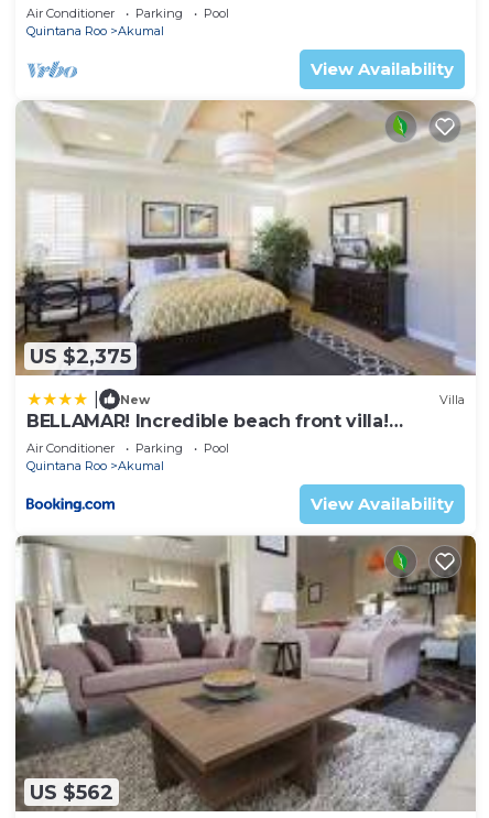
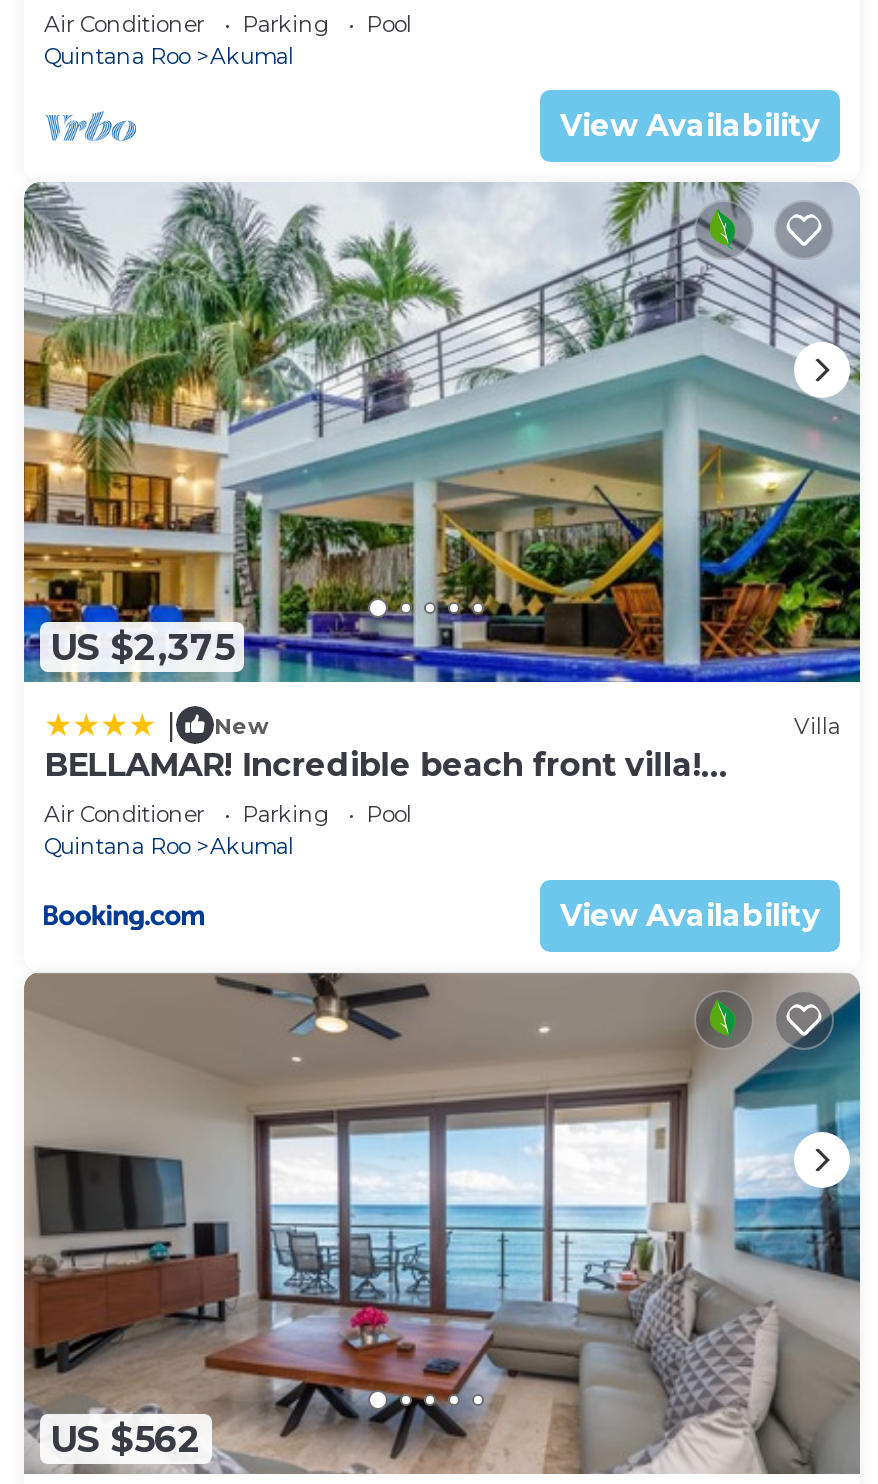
- [image]
+ [image]

- [image]
+ [image]
